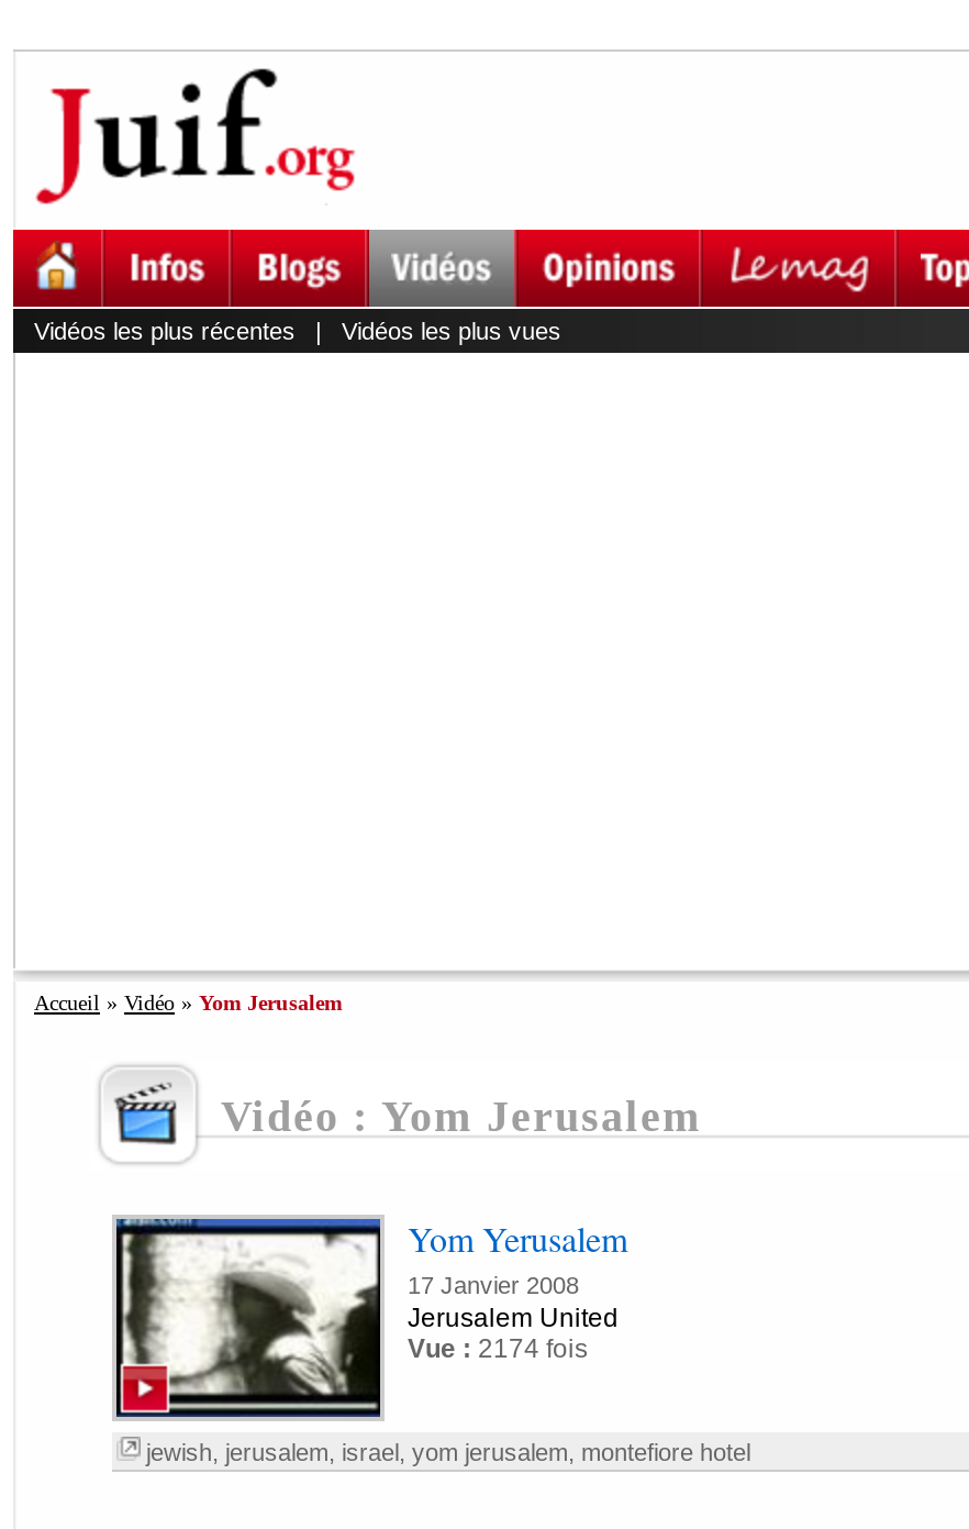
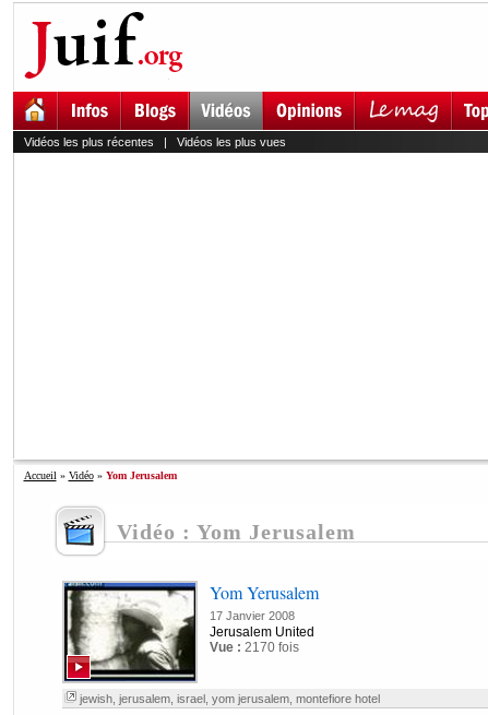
- Vue : 2174 fois
+ Vue : 2170 fois
